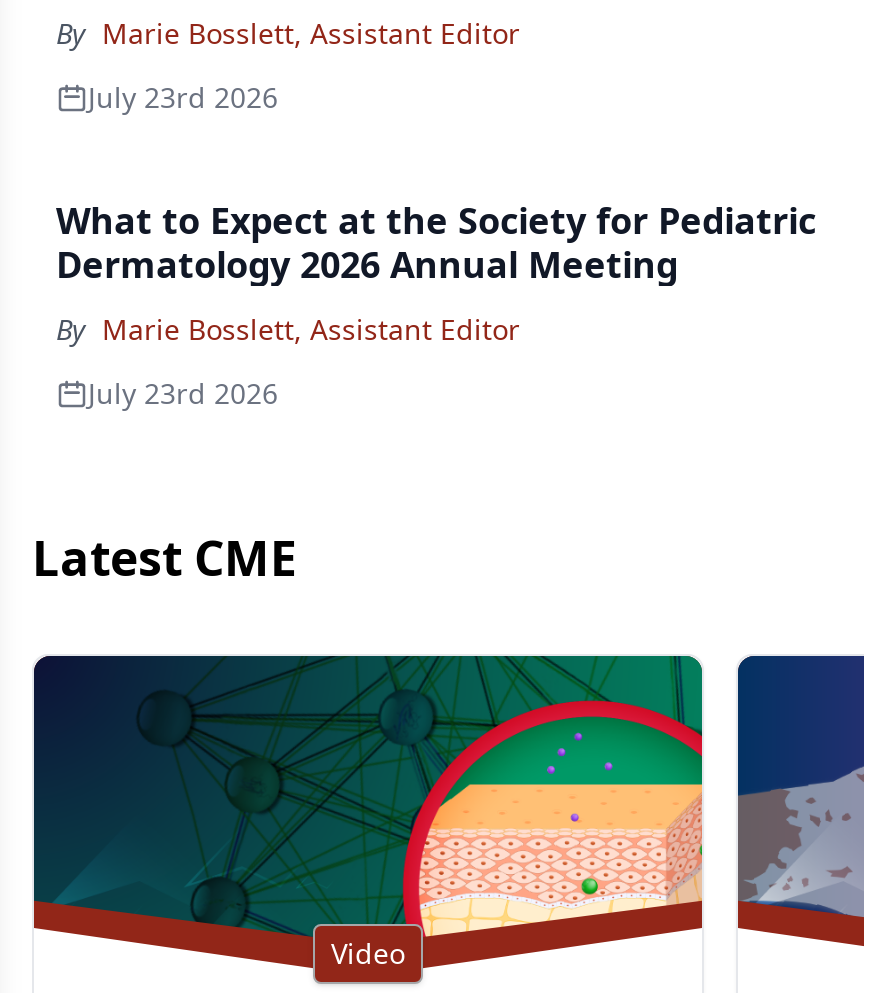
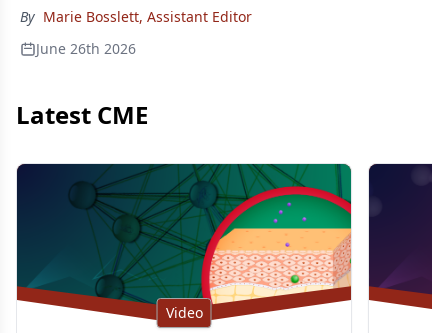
- July 23rd 2026
- What to Expect at the Society for Pediatric
- Dermatology 2026 Annual Meeting
- By Marie Bosslett, Assistant Editor
- July 23rd 2026
+ June 26th 2026

- [image]
+ [image]
